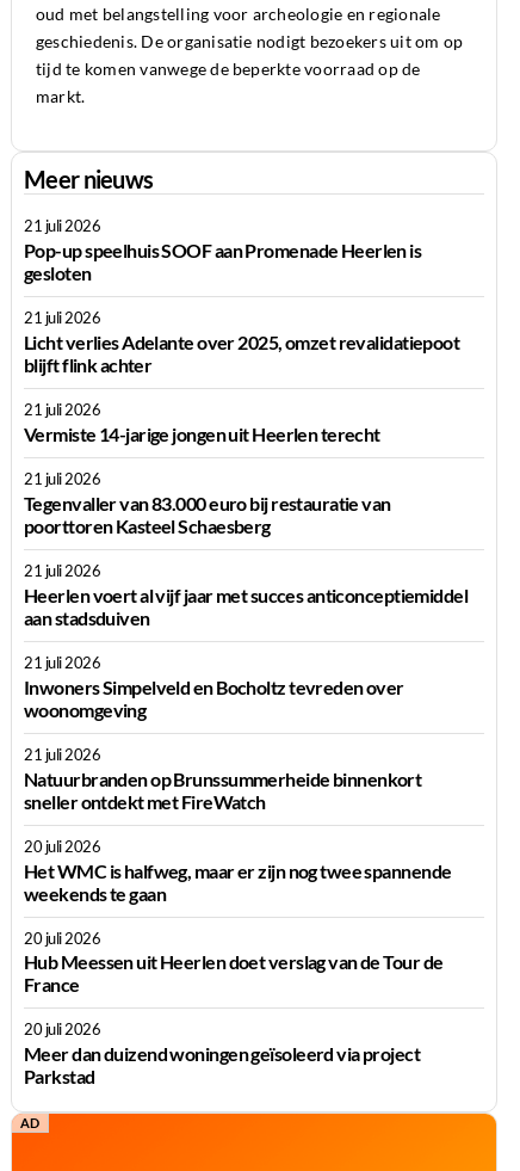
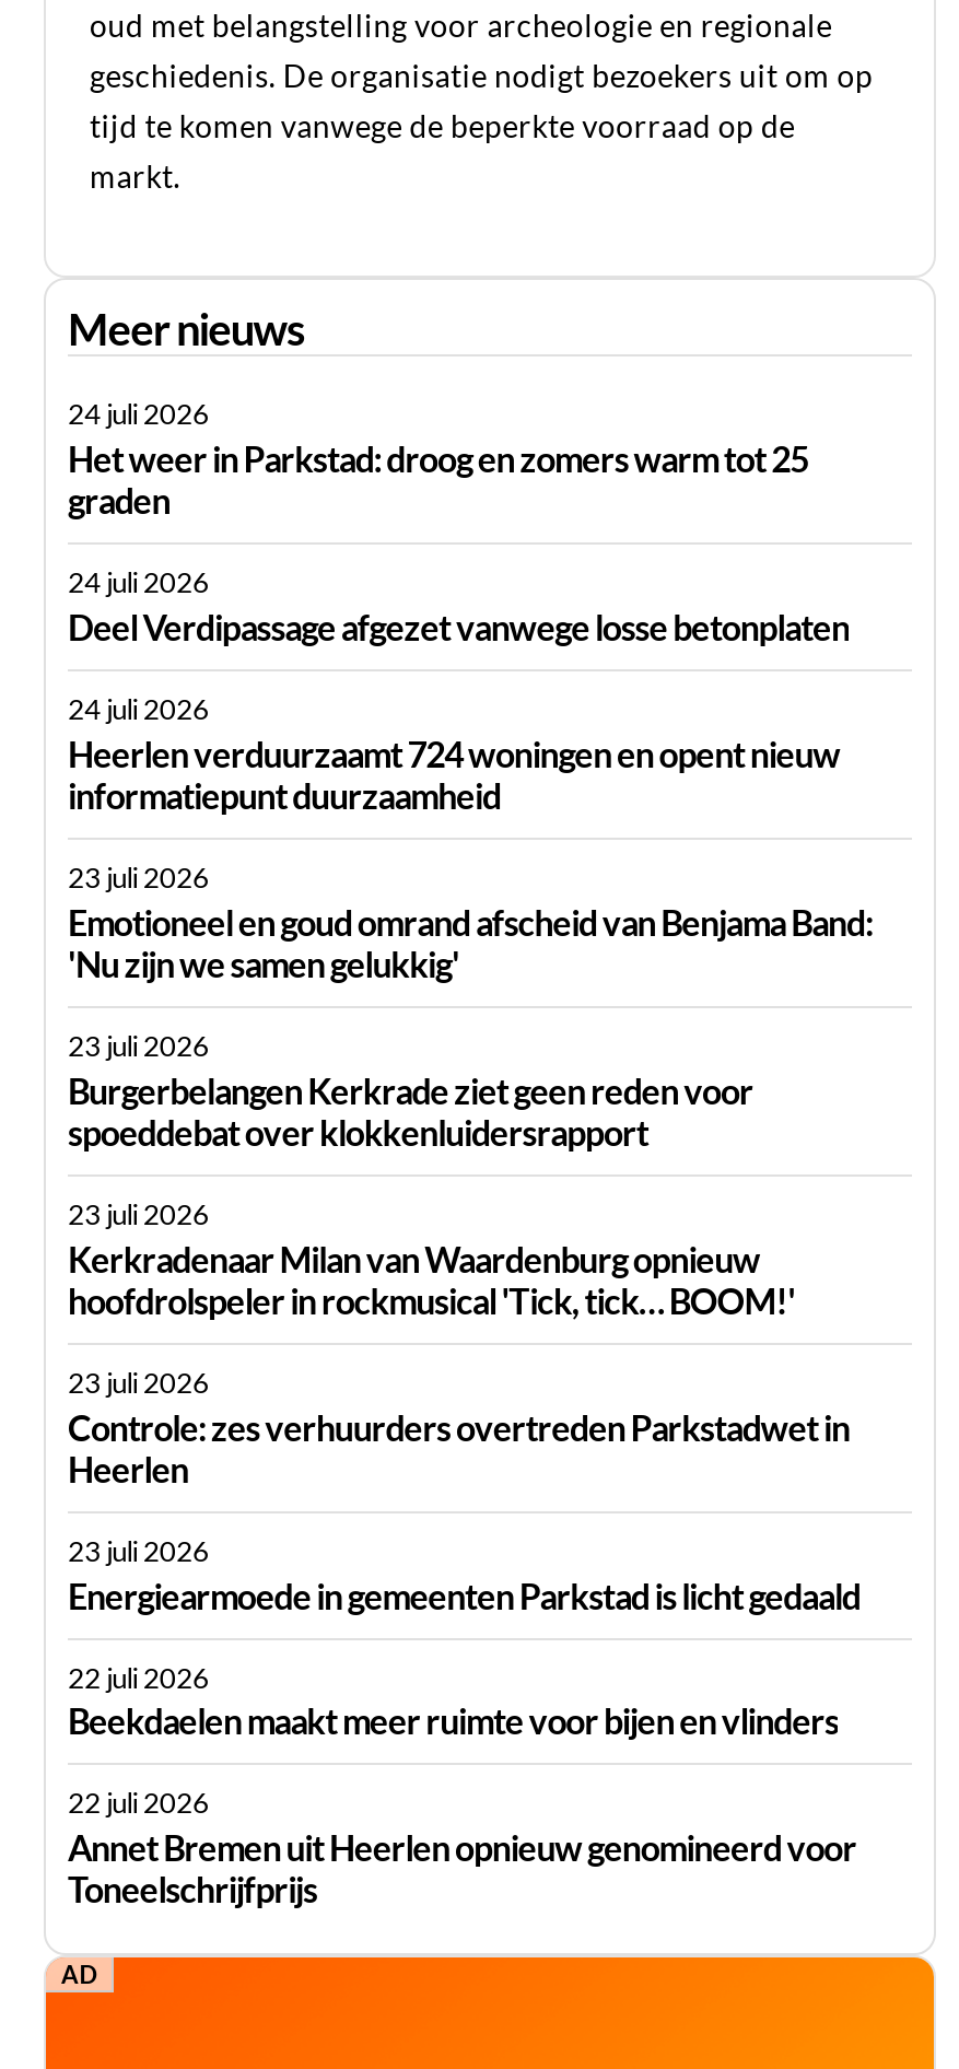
- 21 juli 2026
- Pop-up speelhuis SOOF aan Promenade Heerlen is
- gesloten
+ 24 juli 2026
+ Het weer in Parkstad: droog en zomers warm tot 25
+ graden

- 21 juli 2026
- Licht verlies Adelante over 2025, omzet revalidatiepoot
- blijft flink achter
+ 24 juli 2026
+ Deel Verdipassage afgezet vanwege losse betonplaten

- 21 juli 2026
- Vermiste 14-jarige jongen uit Heerlen terecht
+ 24 juli 2026
+ Heerlen verduurzaamt 724 woningen en opent nieuw
+ informatiepunt duurzaamheid

- 21 juli 2026
- Tegenvaller van 83.000 euro bij restauratie van
- poorttoren Kasteel Schaesberg
+ 23 juli 2026
+ Emotioneel en goud omrand afscheid van Benjama Band:
+ 'Nu zijn we samen gelukkig'

- 21 juli 2026
- Heerlen voert al vijf jaar met succes anticonceptiemiddel
- aan stadsduiven
+ 23 juli 2026
+ Burgerbelangen Kerkrade ziet geen reden voor
+ spoeddebat over klokkenluidersrapport

- 21 juli 2026
- Inwoners Simpelveld en Bocholtz tevreden over
- woonomgeving
+ 23 juli 2026
+ Kerkradenaar Milan van Waardenburg opnieuw
+ hoofdrolspeler in rockmusical 'Tick, tick… BOOM!'

- 21 juli 2026
- Natuurbranden op Brunssummerheide binnenkort
- sneller ontdekt met FireWatch
+ 23 juli 2026
+ Controle: zes verhuurders overtreden Parkstadwet in
+ Heerlen

- 20 juli 2026
- Het WMC is halfweg, maar er zijn nog twee spannende
- weekends te gaan
+ 23 juli 2026
+ Energiearmoede in gemeenten Parkstad is licht gedaald

- 20 juli 2026
- Hub Meessen uit Heerlen doet verslag van de Tour de
- France
+ 22 juli 2026
+ Beekdaelen maakt meer ruimte voor bijen en vlinders

- 20 juli 2026
- Meer dan duizend woningen geïsoleerd via project
- Parkstad
+ 22 juli 2026
+ Annet Bremen uit Heerlen opnieuw genomineerd voor
+ Toneelschrijfprijs
